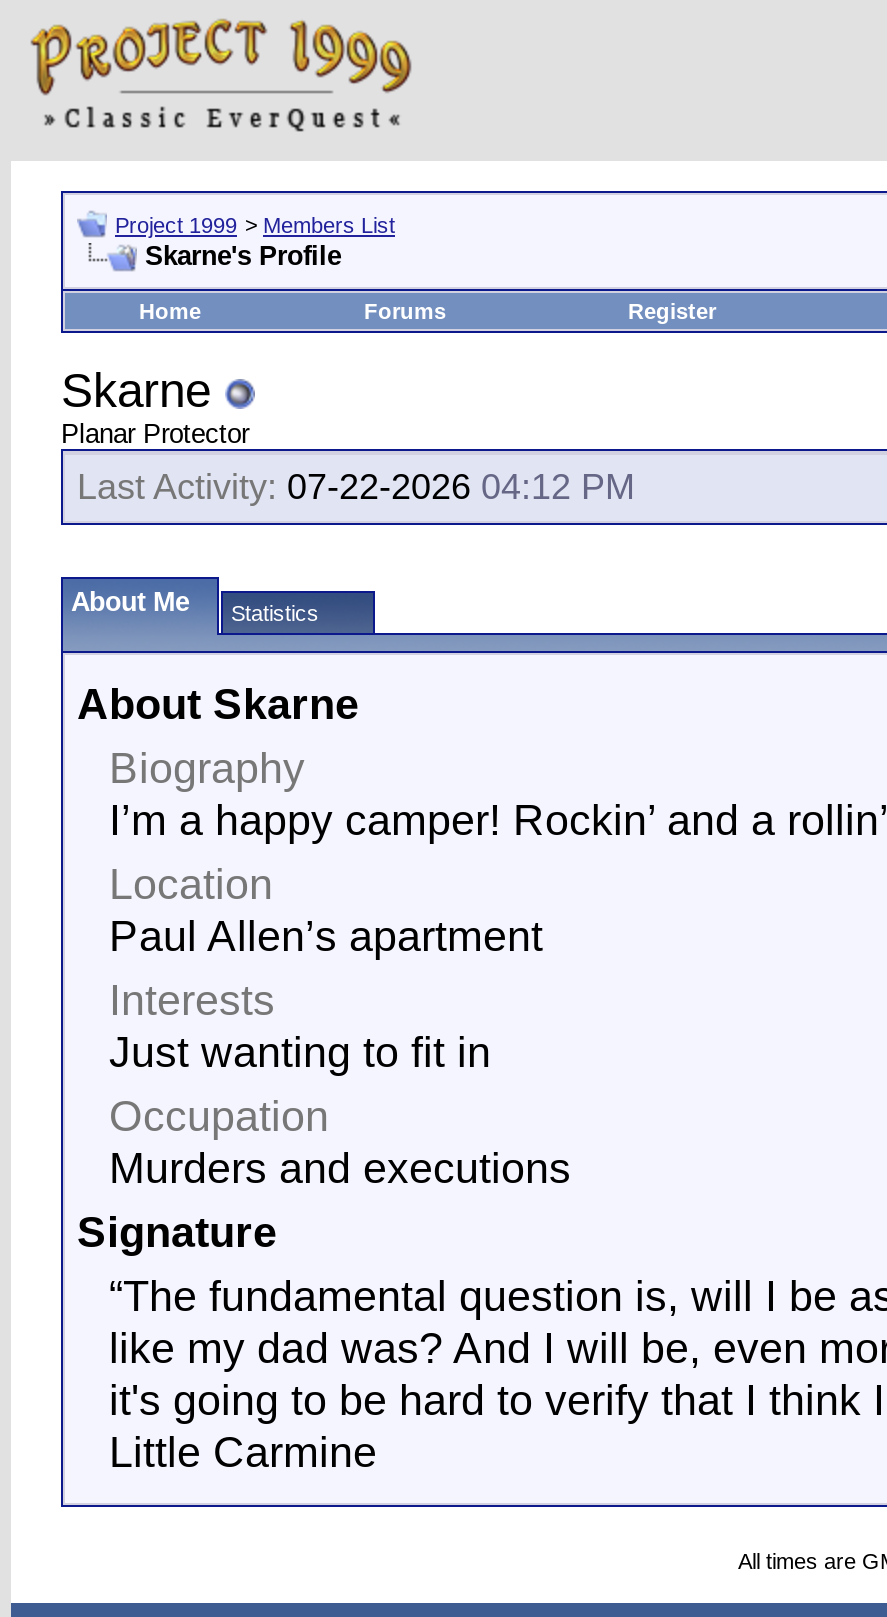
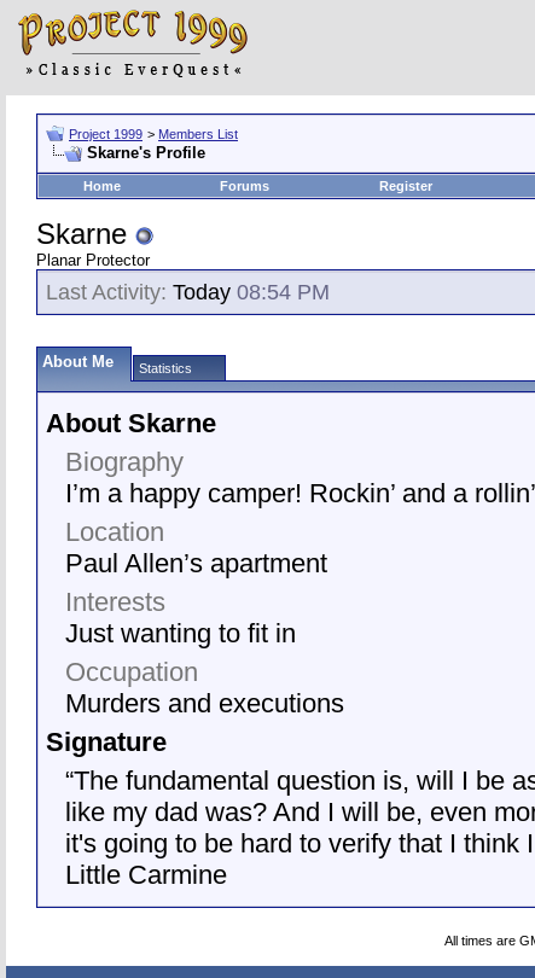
- Last Activity: 07-22-2026 04:12 PM
+ Last Activity: Today 08:54 PM
